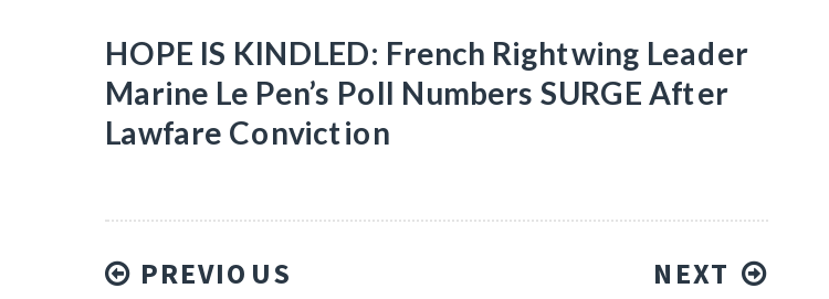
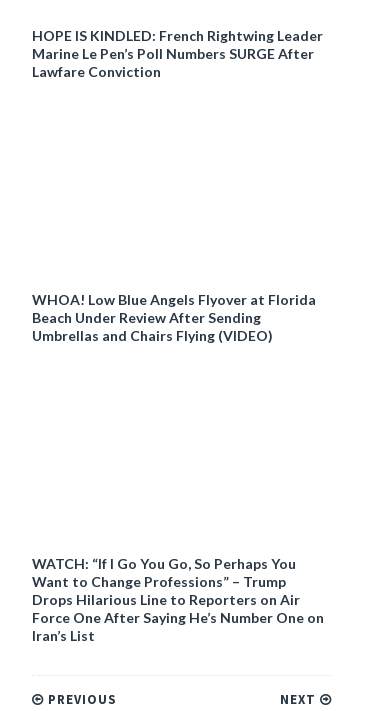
+ WHOA! Low Blue Angels Flyover at Florida
+ Beach Under Review After Sending
+ Umbrellas and Chairs Flying (VIDEO)

+ WATCH: “If I Go You Go, So Perhaps You
+ Want to Change Professions” – Trump
+ Drops Hilarious Line to Reporters on Air
+ Force One After Saying He’s Number One on
+ Iran’s List
